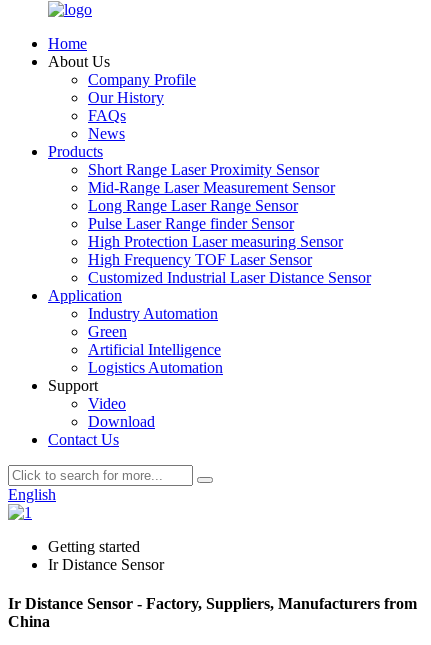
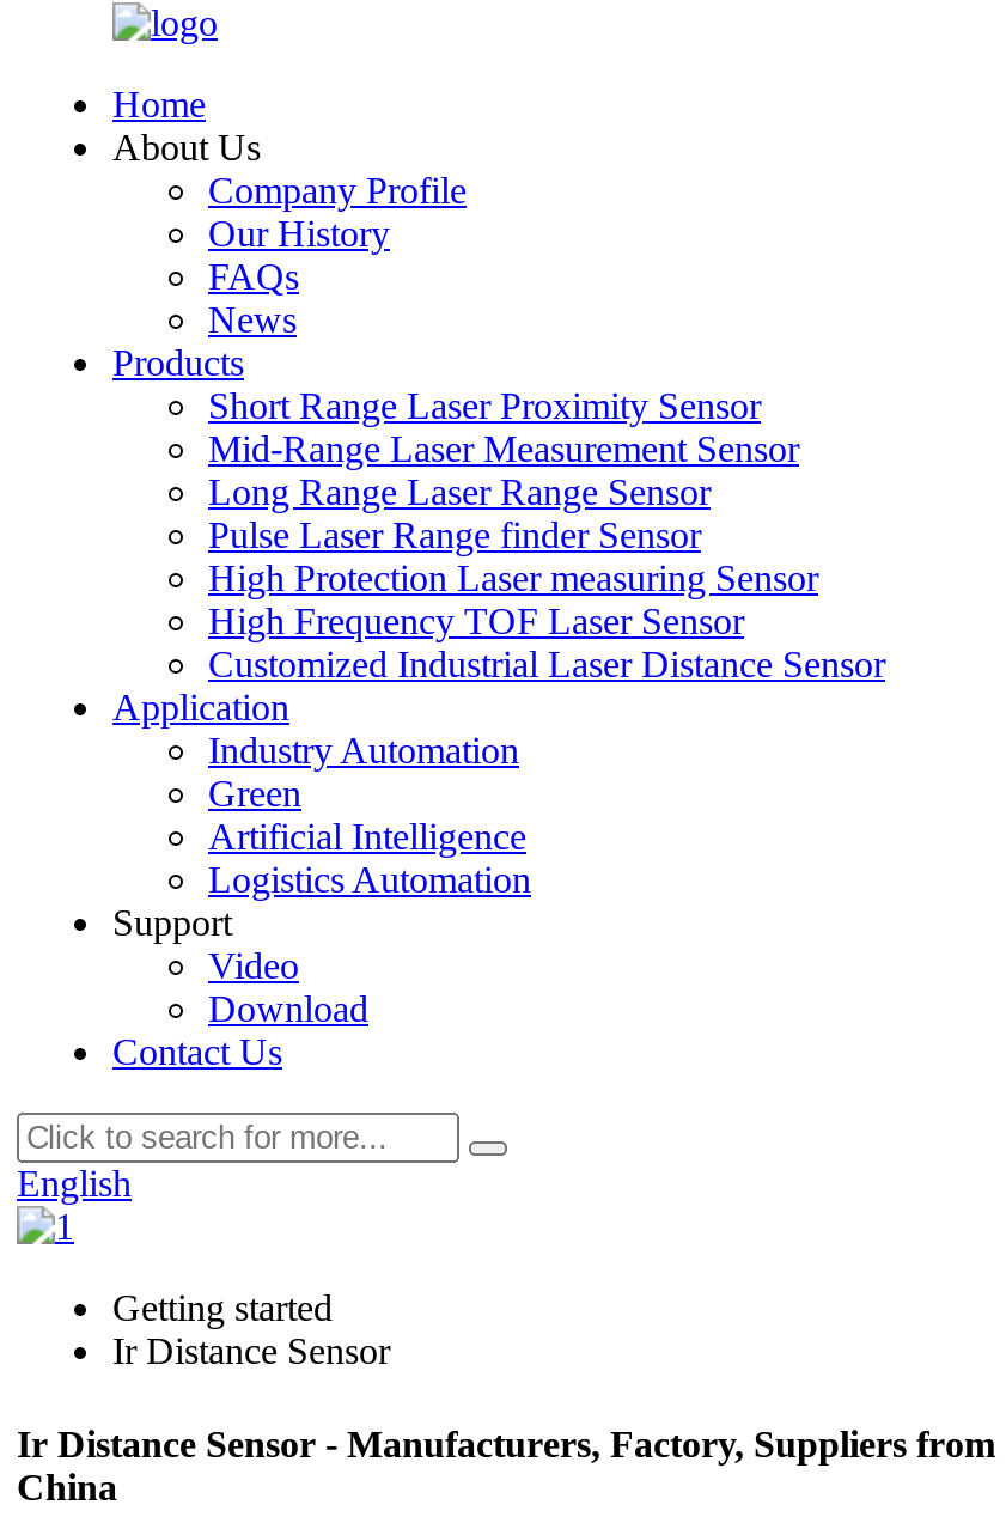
- Ir Distance Sensor - Factory, Suppliers, Manufacturers from
+ Ir Distance Sensor - Manufacturers, Factory, Suppliers from
